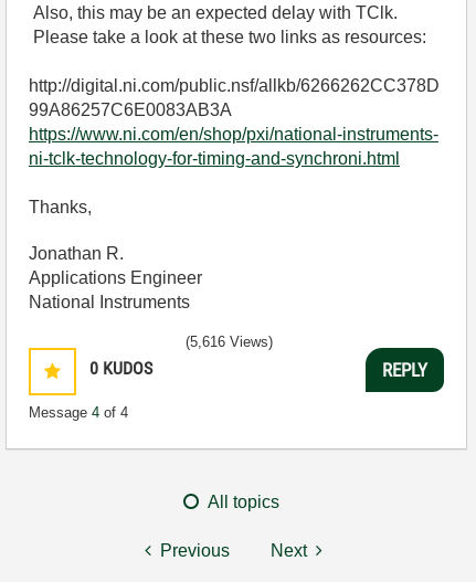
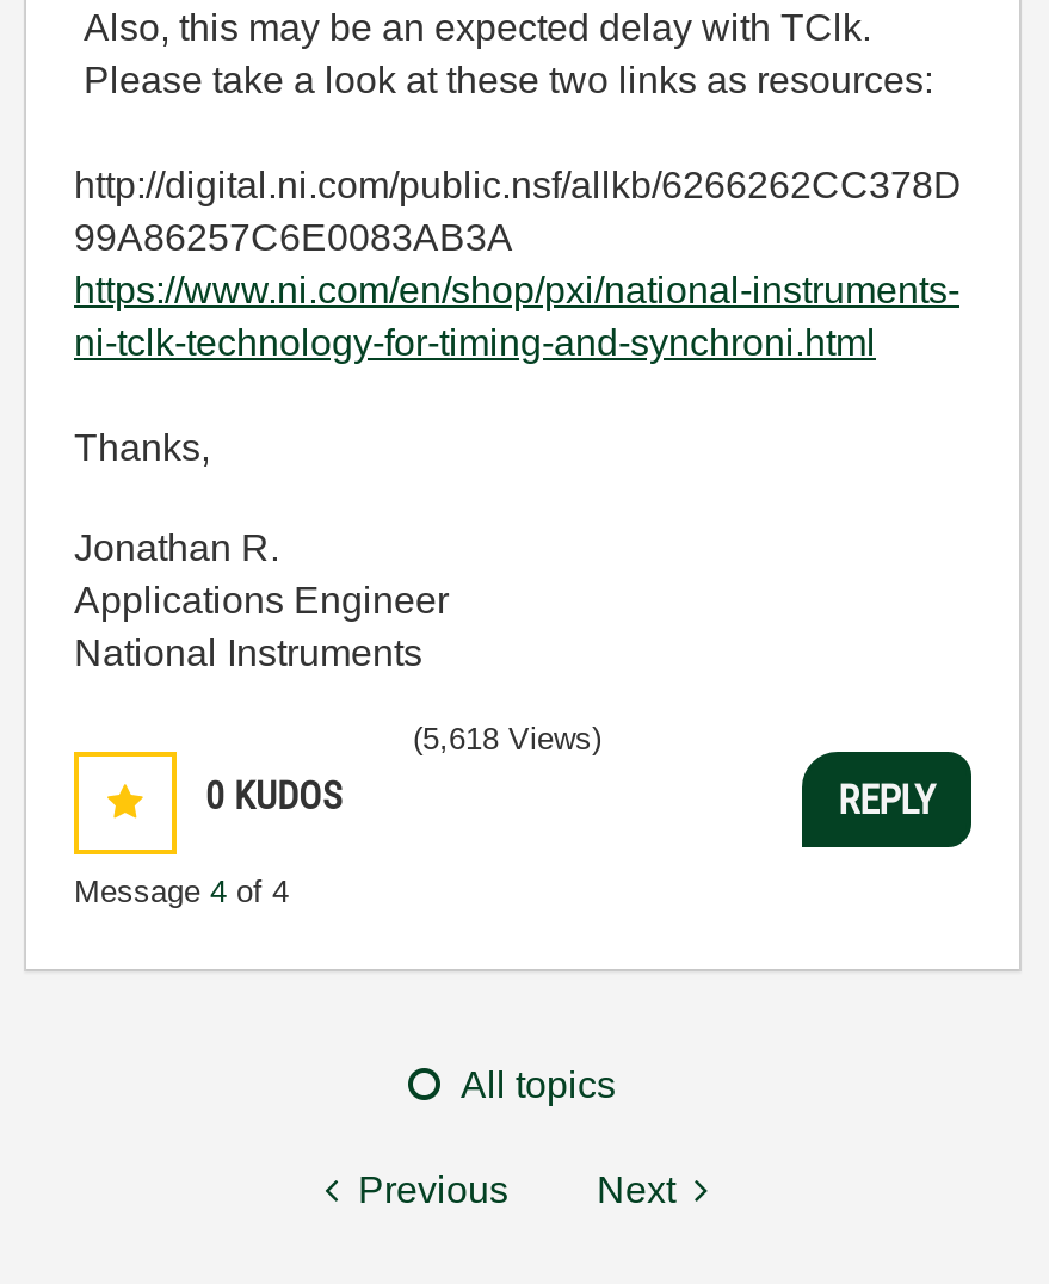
- (5,616 Views)
+ (5,618 Views)
